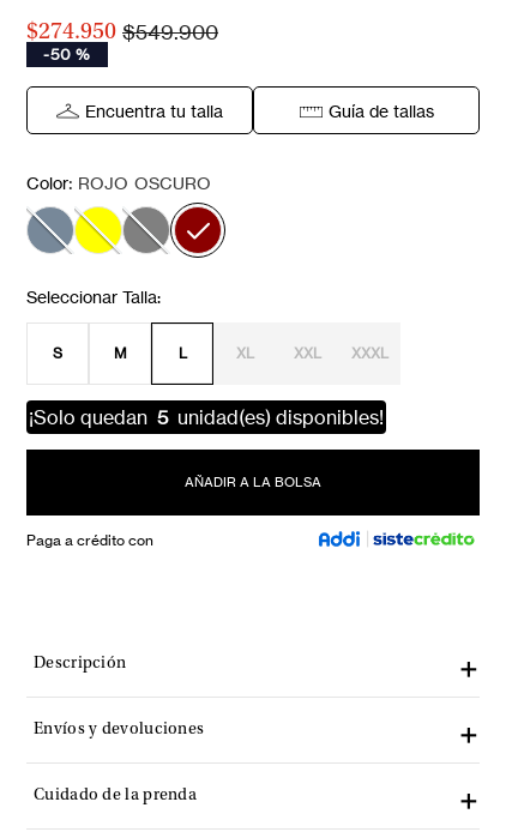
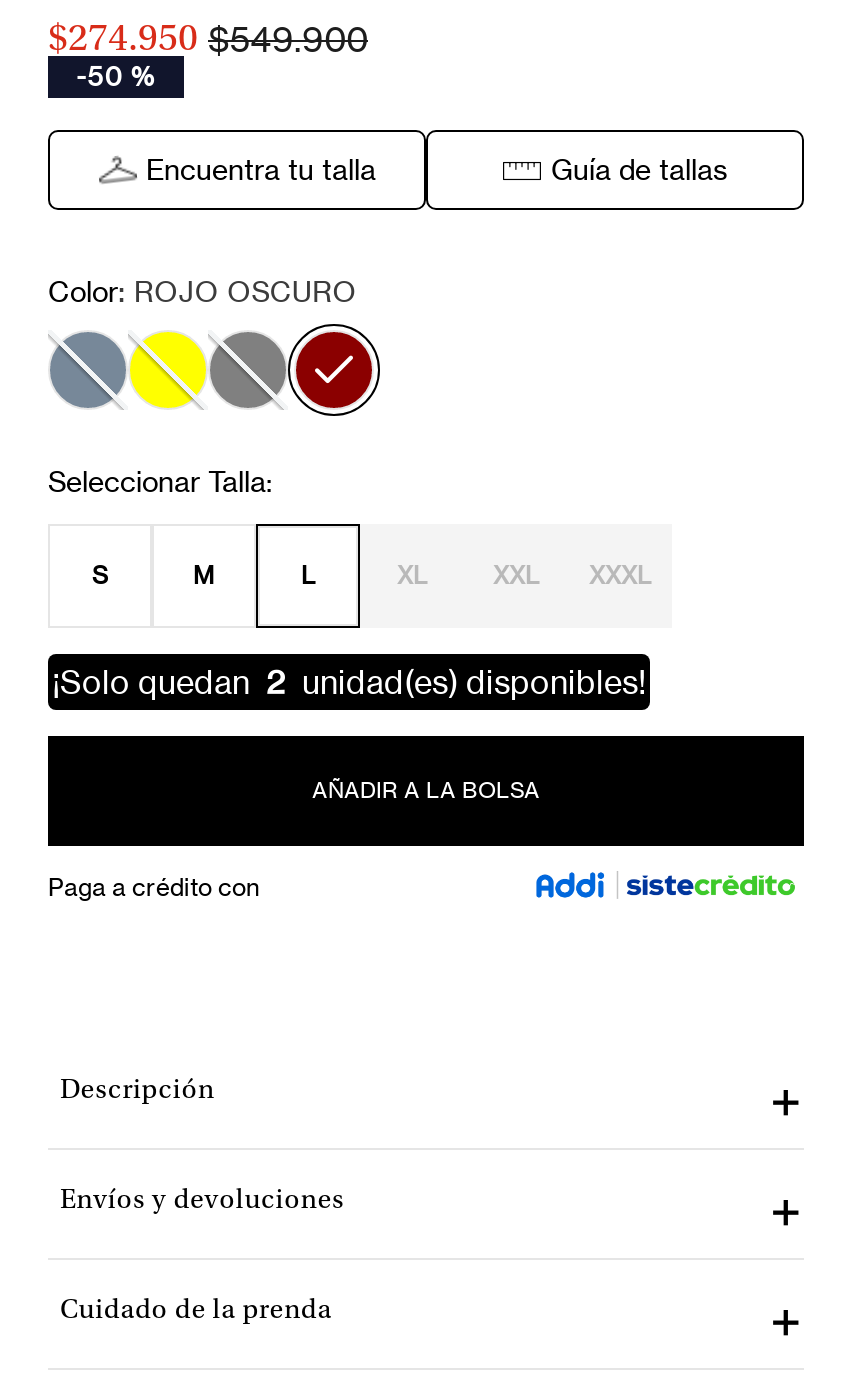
- ¡Solo quedan 5 unidad(es) disponibles!
+ ¡Solo quedan 2 unidad(es) disponibles!
